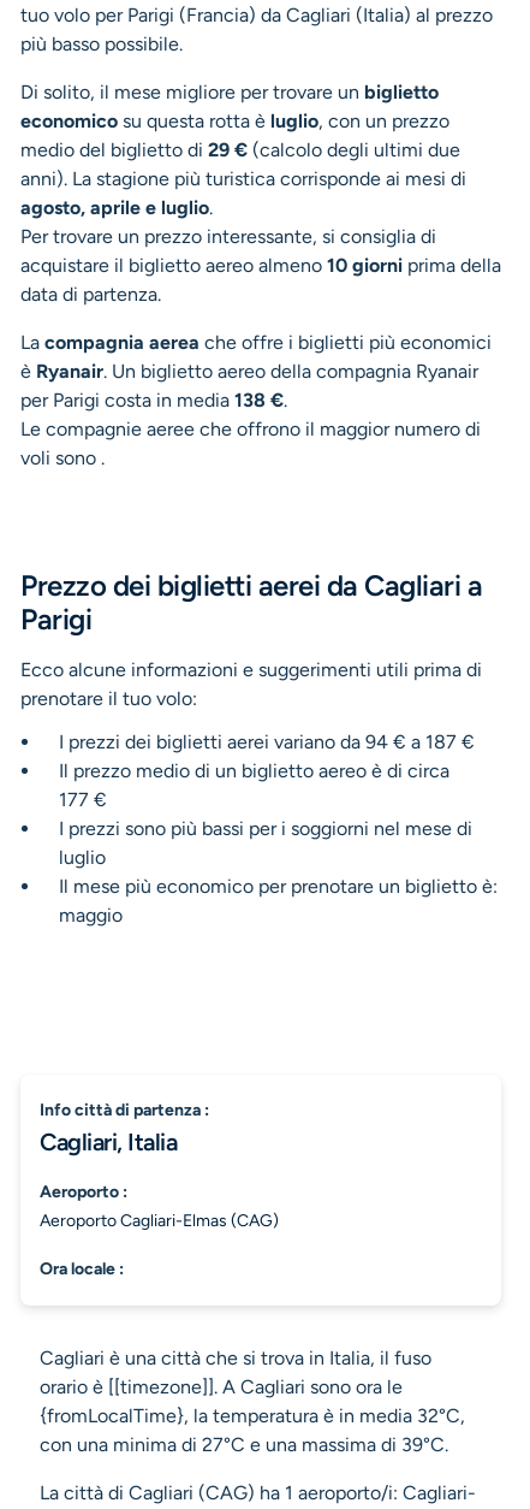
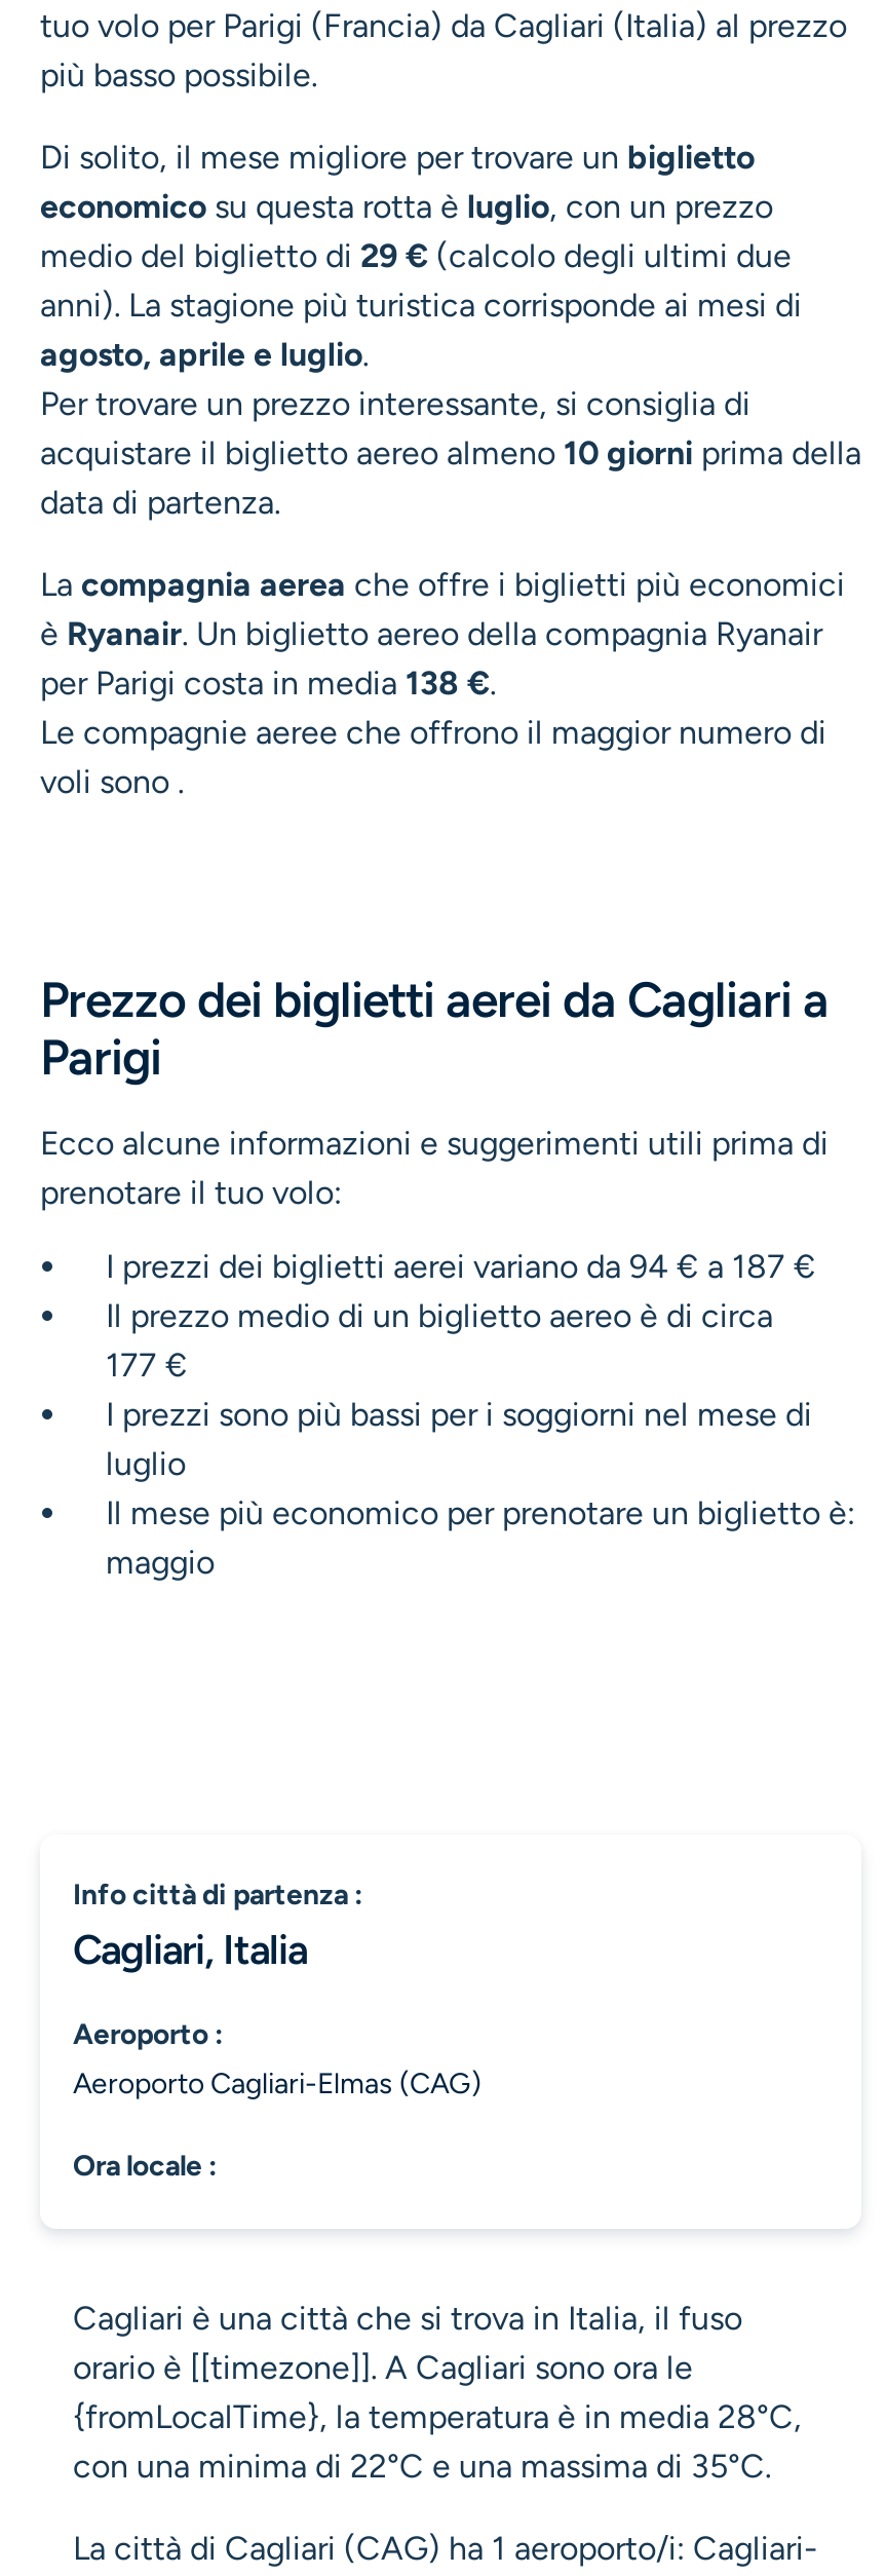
- {fromLocalTime}, la temperatura è in media 32°C,
+ {fromLocalTime}, la temperatura è in media 28°C,

- con una minima di 27°C e una massima di 39°C.
+ con una minima di 22°C e una massima di 35°C.
